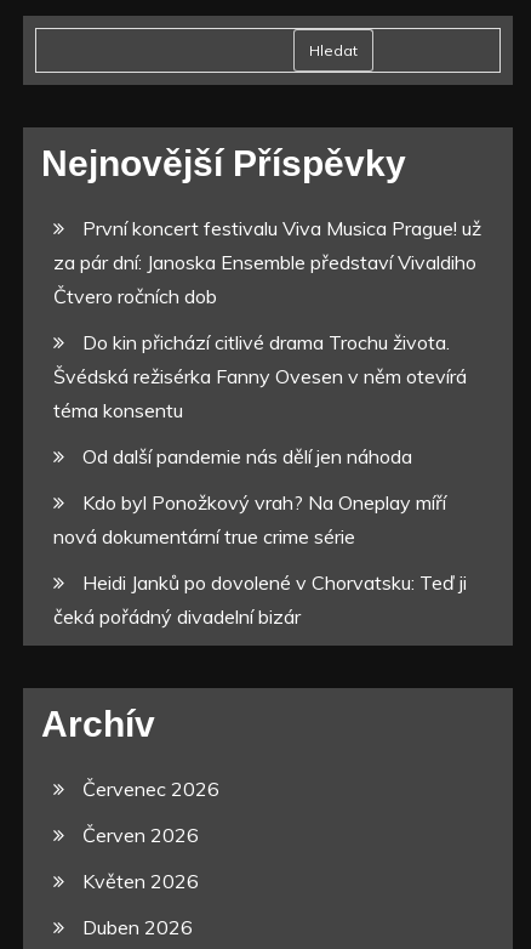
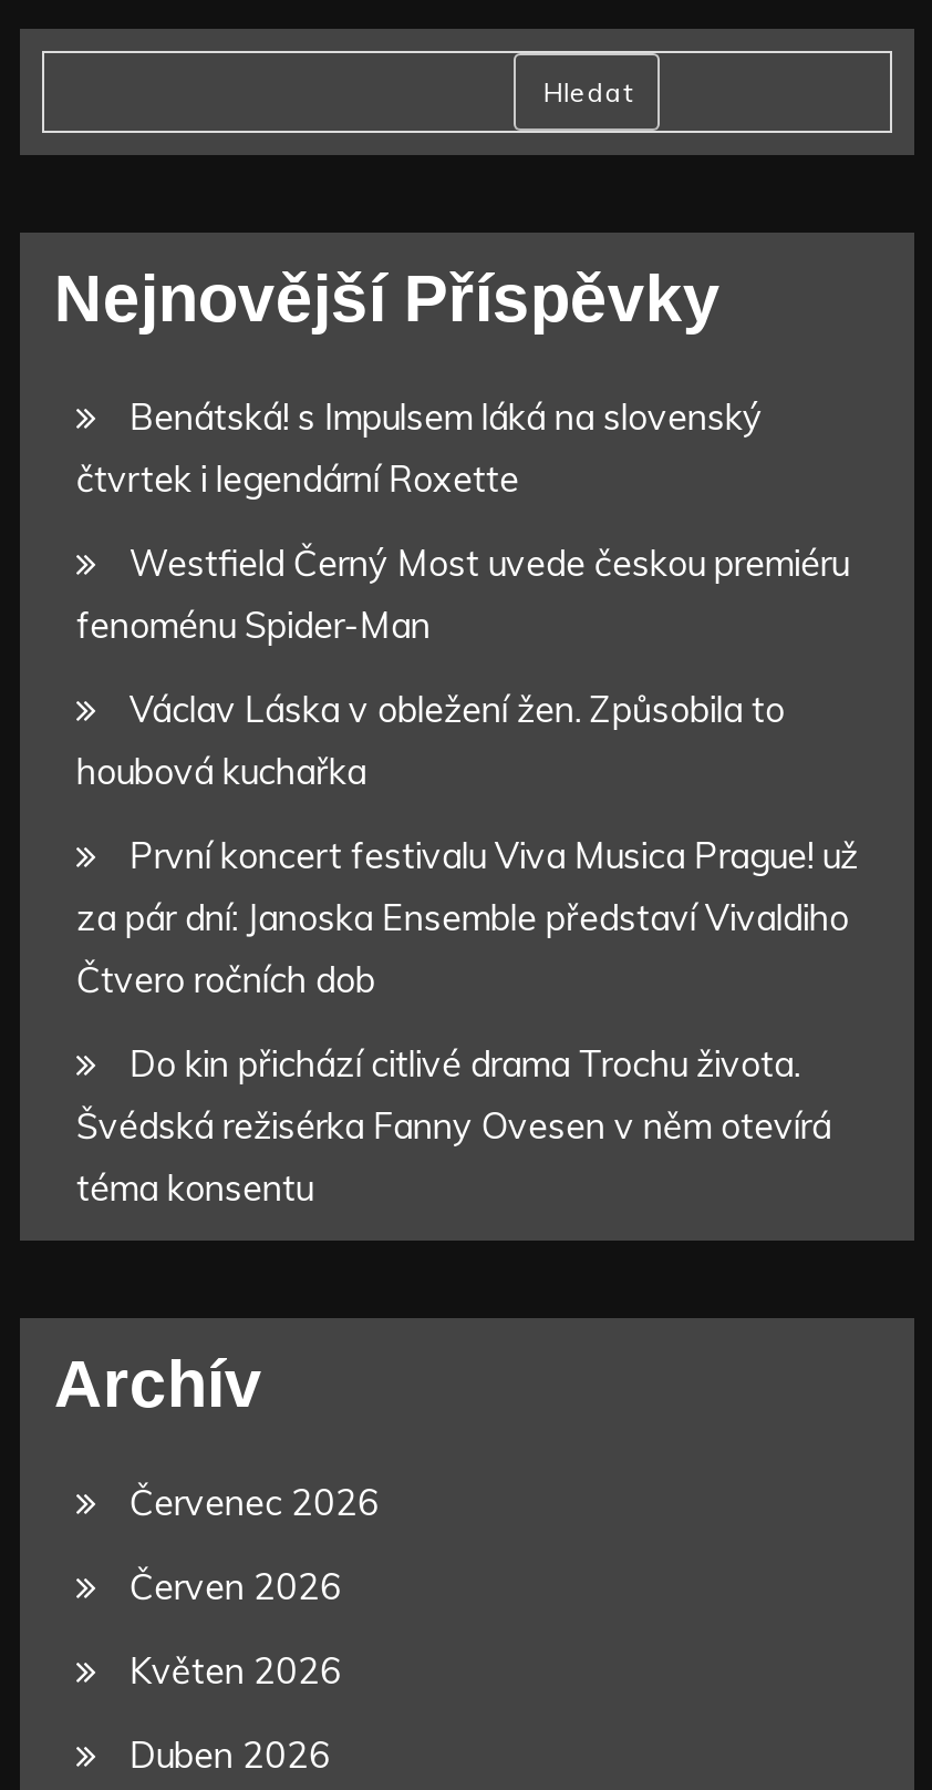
+ Benátská! s Impulsem láká na slovenský
+ čtvrtek i legendární Roxette
+ Westfield Černý Most uvede českou premiéru
+ fenoménu Spider-Man
+ Václav Láska v obležení žen. Způsobila to
+ houbová kuchařka

moved down: První koncert festivalu Viva Musica Prague! už | za pár dní: Janoska Ensemble představí Vivaldiho | Čtvero ročních dob | Do kin přichází citlivé drama Trochu života. | Švédská režisérka Fanny Ovesen v něm otevírá | téma konsentu

- Od další pandemie nás dělí jen náhoda
- Kdo byl Ponožkový vrah? Na Oneplay míří
- nová dokumentární true crime série
- Heidi Janků po dovolené v Chorvatsku: Teď ji
- čeká pořádný divadelní bizár
